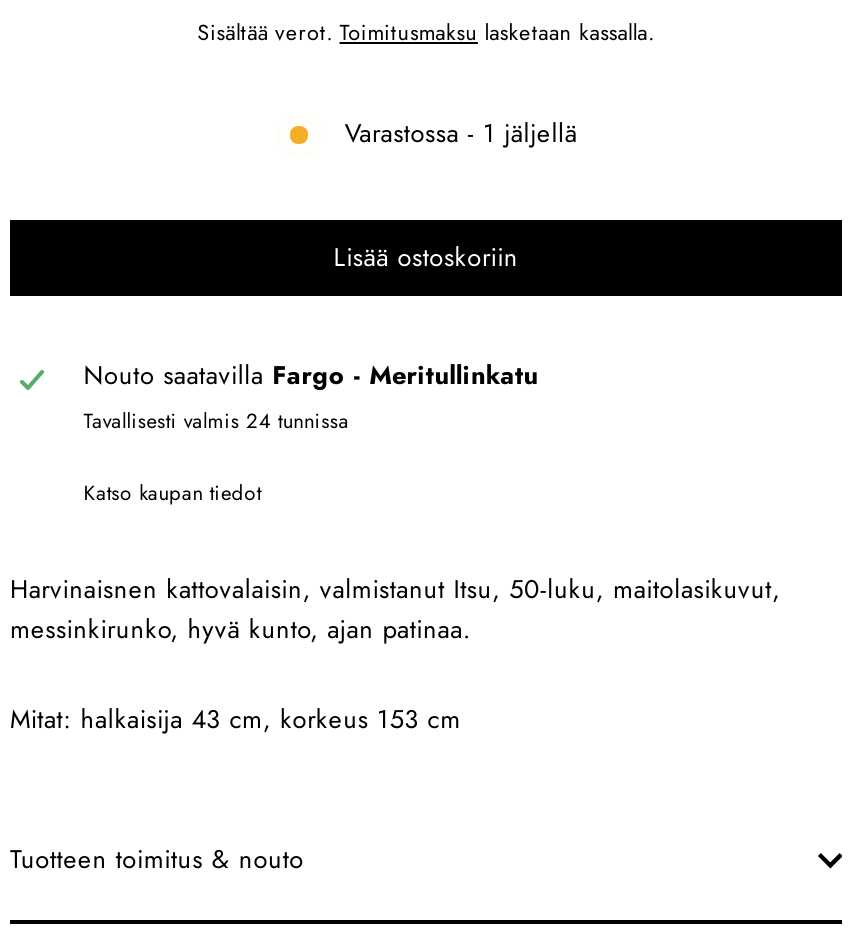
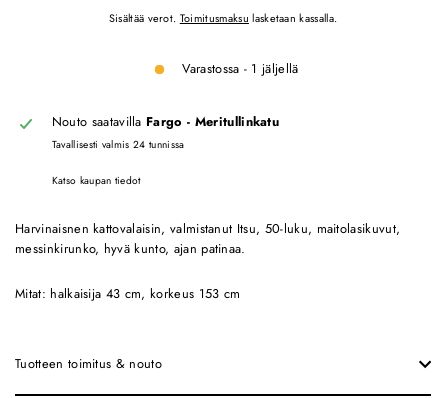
- Lisää ostoskoriin
